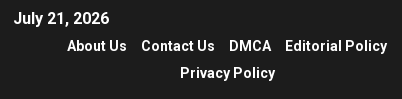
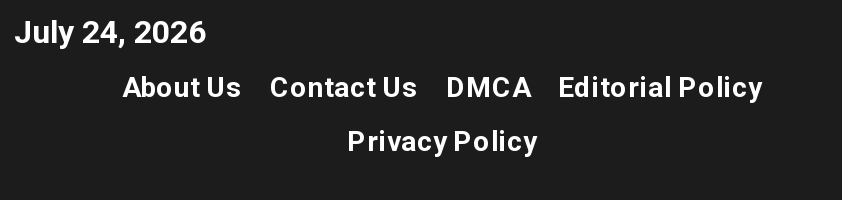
- July 21, 2026
+ July 24, 2026
